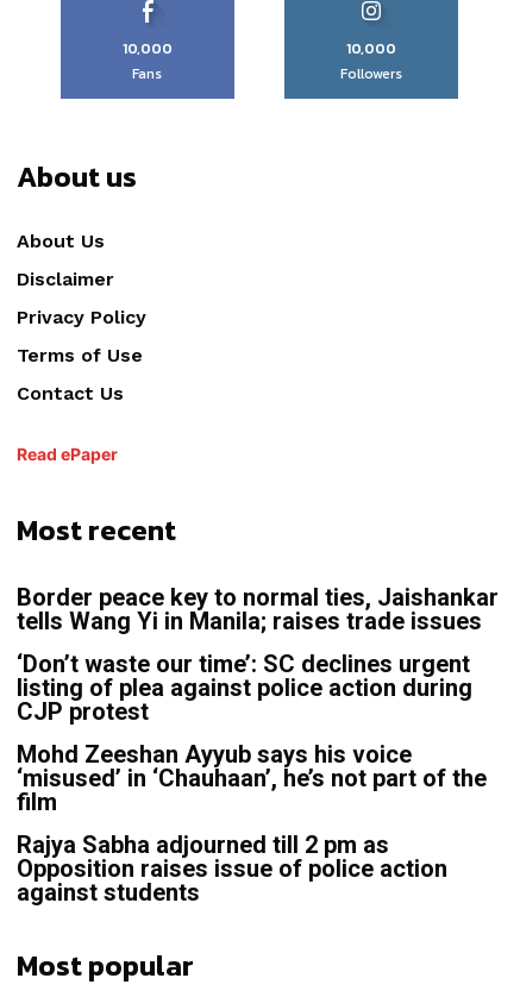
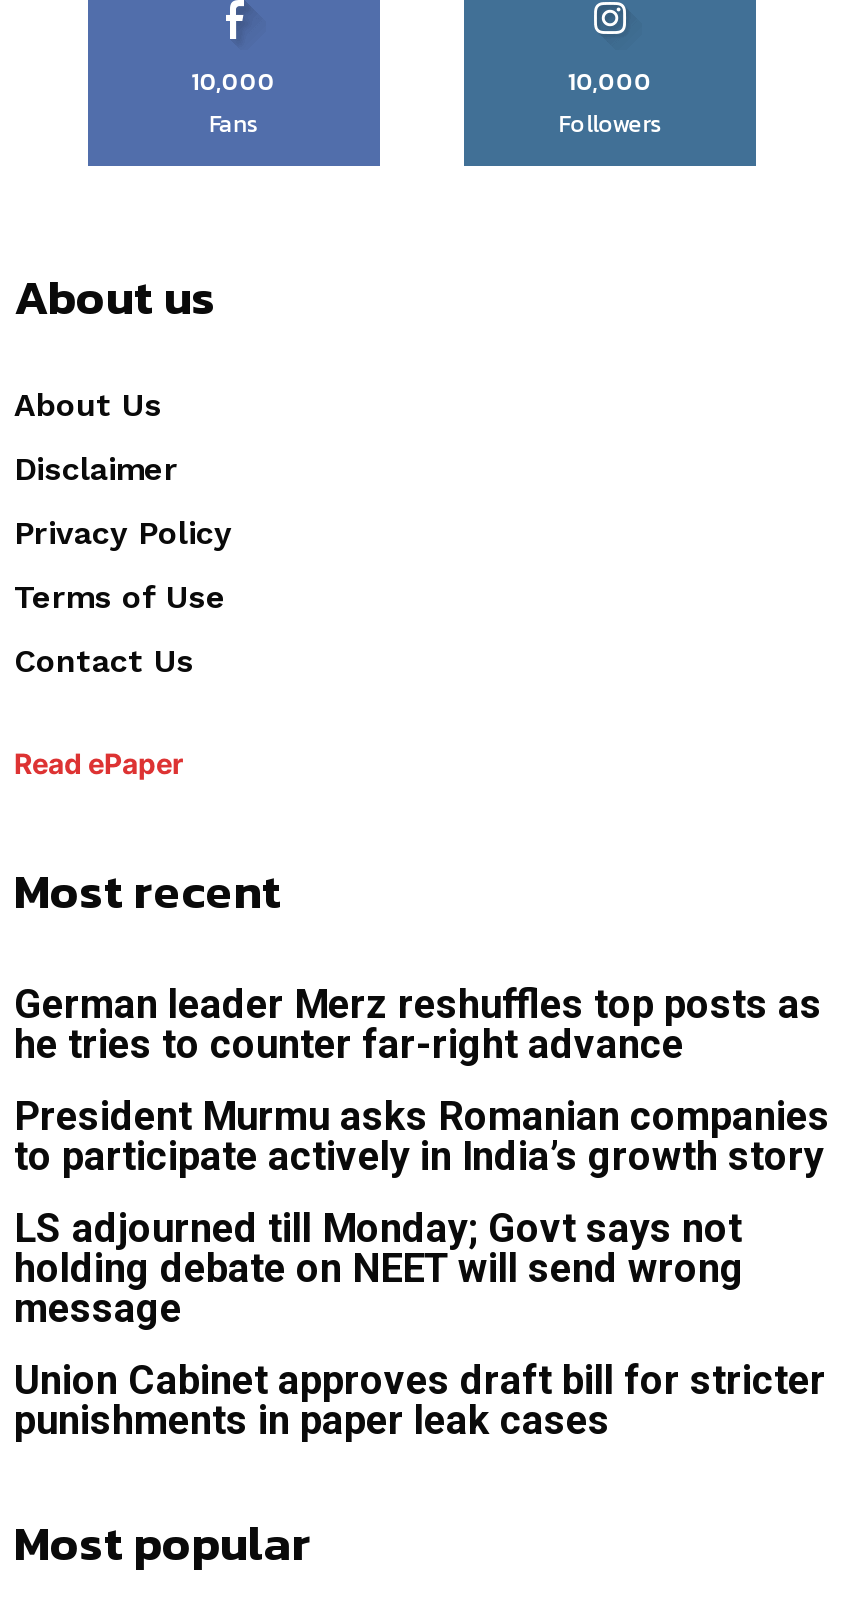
- Border peace key to normal ties, Jaishankar
- tells Wang Yi in Manila; raises trade issues
+ German leader Merz reshuffles top posts as
+ he tries to counter far-right advance

- ‘Don’t waste our time’: SC declines urgent
- listing of plea against police action during
- CJP protest
+ President Murmu asks Romanian companies
+ to participate actively in India’s growth story

- Mohd Zeeshan Ayyub says his voice
- ‘misused’ in ‘Chauhaan’, he’s not part of the
- film
+ LS adjourned till Monday; Govt says not
+ holding debate on NEET will send wrong
+ message

- Rajya Sabha adjourned till 2 pm as
- Opposition raises issue of police action
- against students
+ Union Cabinet approves draft bill for stricter
+ punishments in paper leak cases
